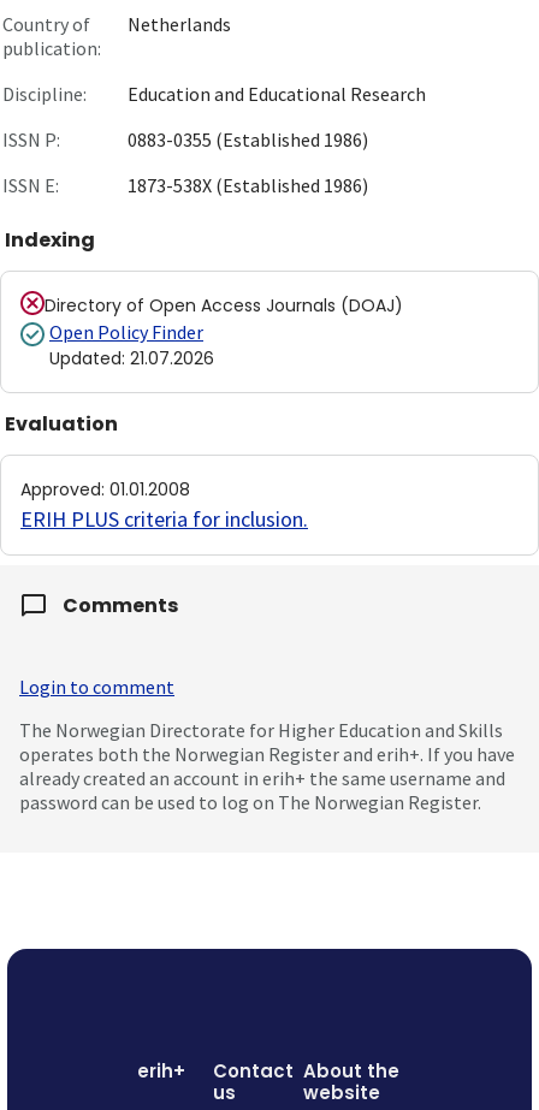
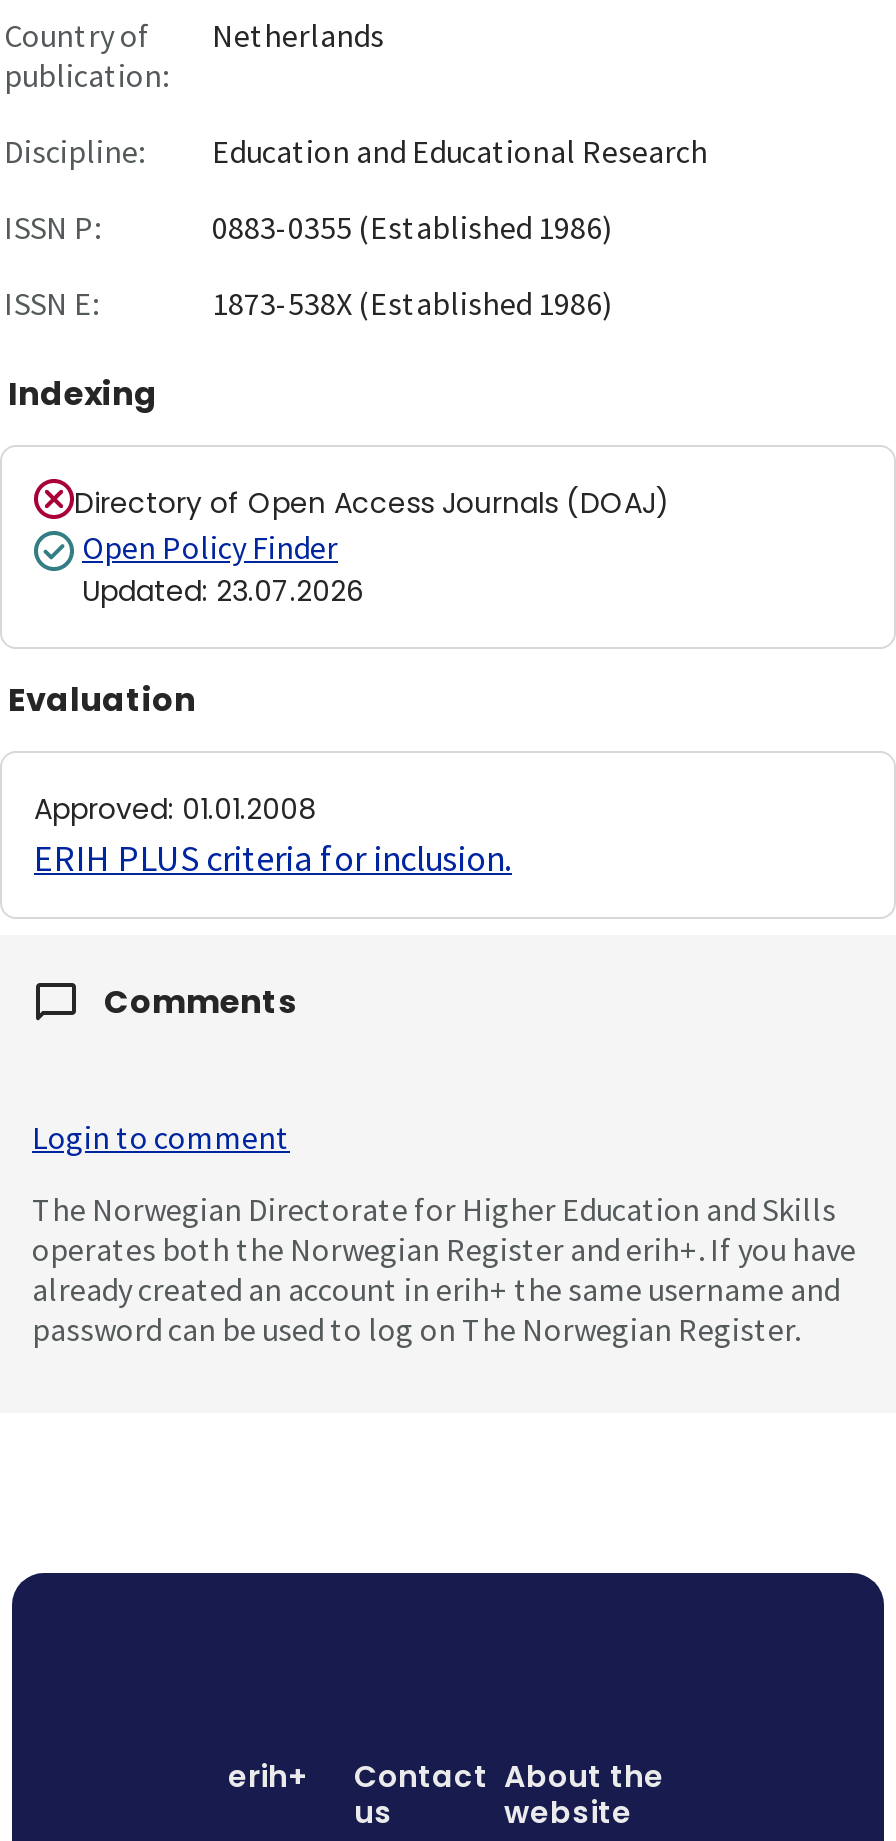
- Updated: 21.07.2026
+ Updated: 23.07.2026
